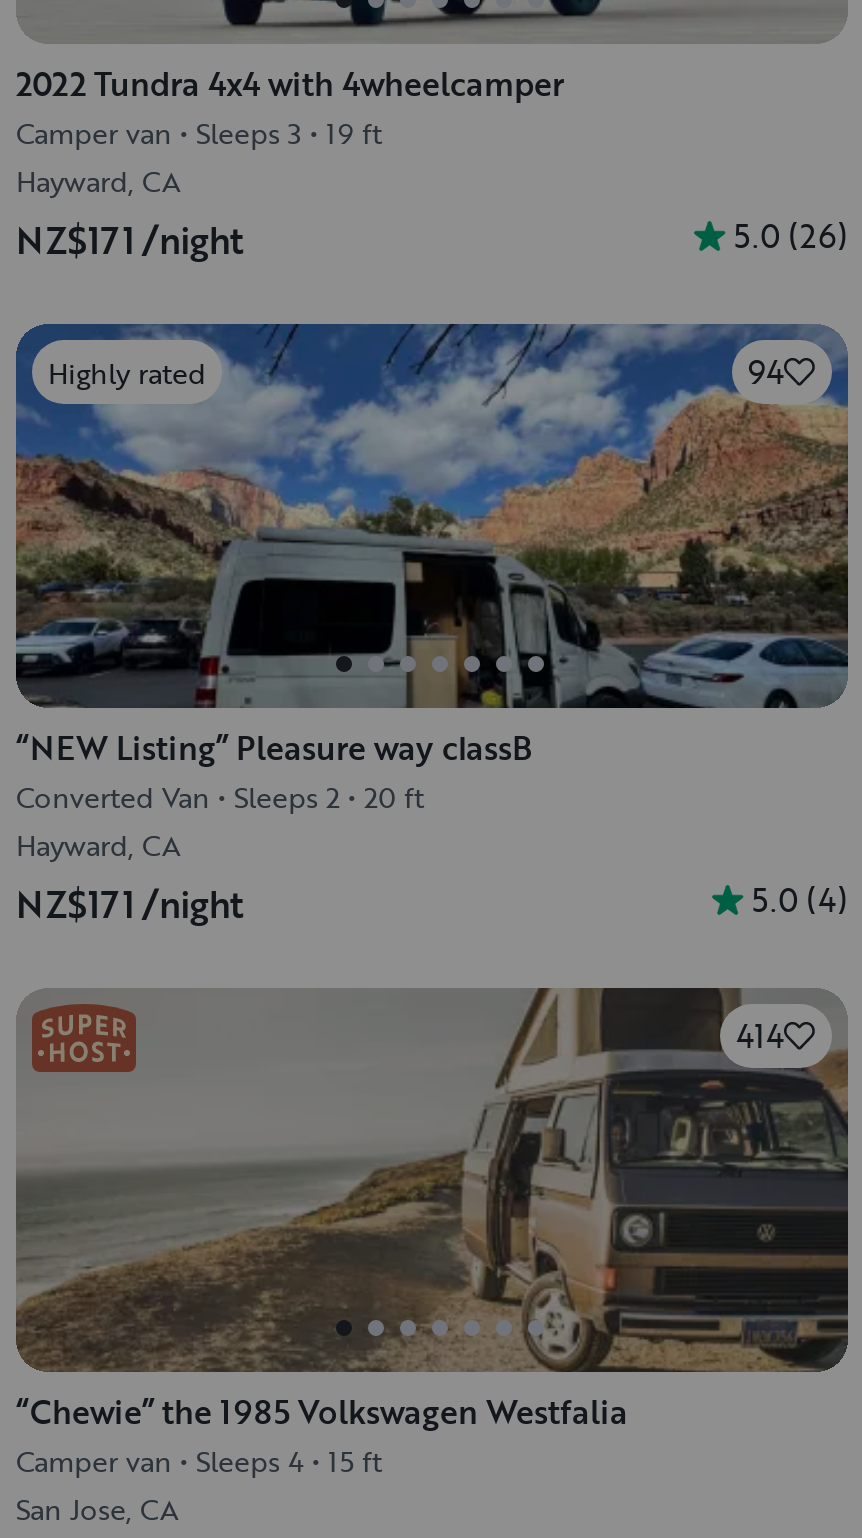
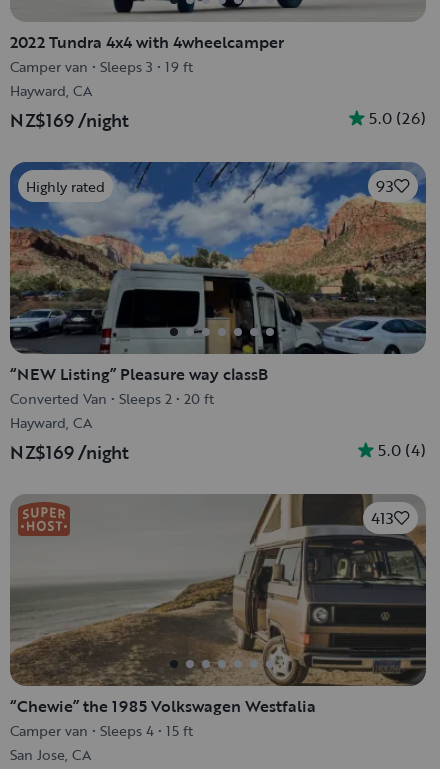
- NZ$171 /night
+ NZ$169 /night

- 94
+ 93

- NZ$171 /night
+ NZ$169 /night

- 414
+ 413
